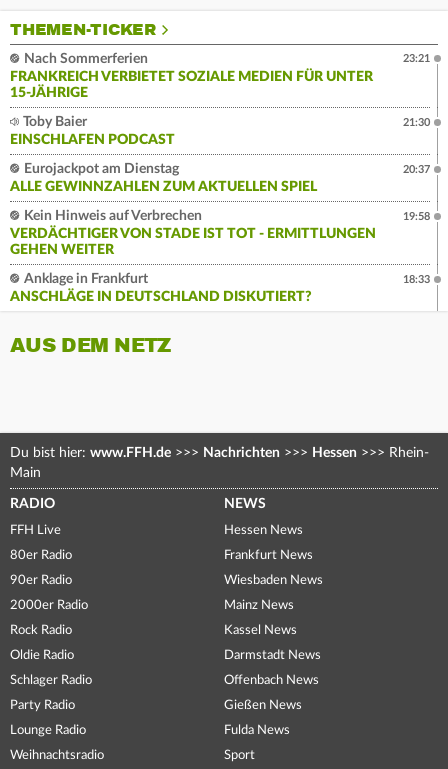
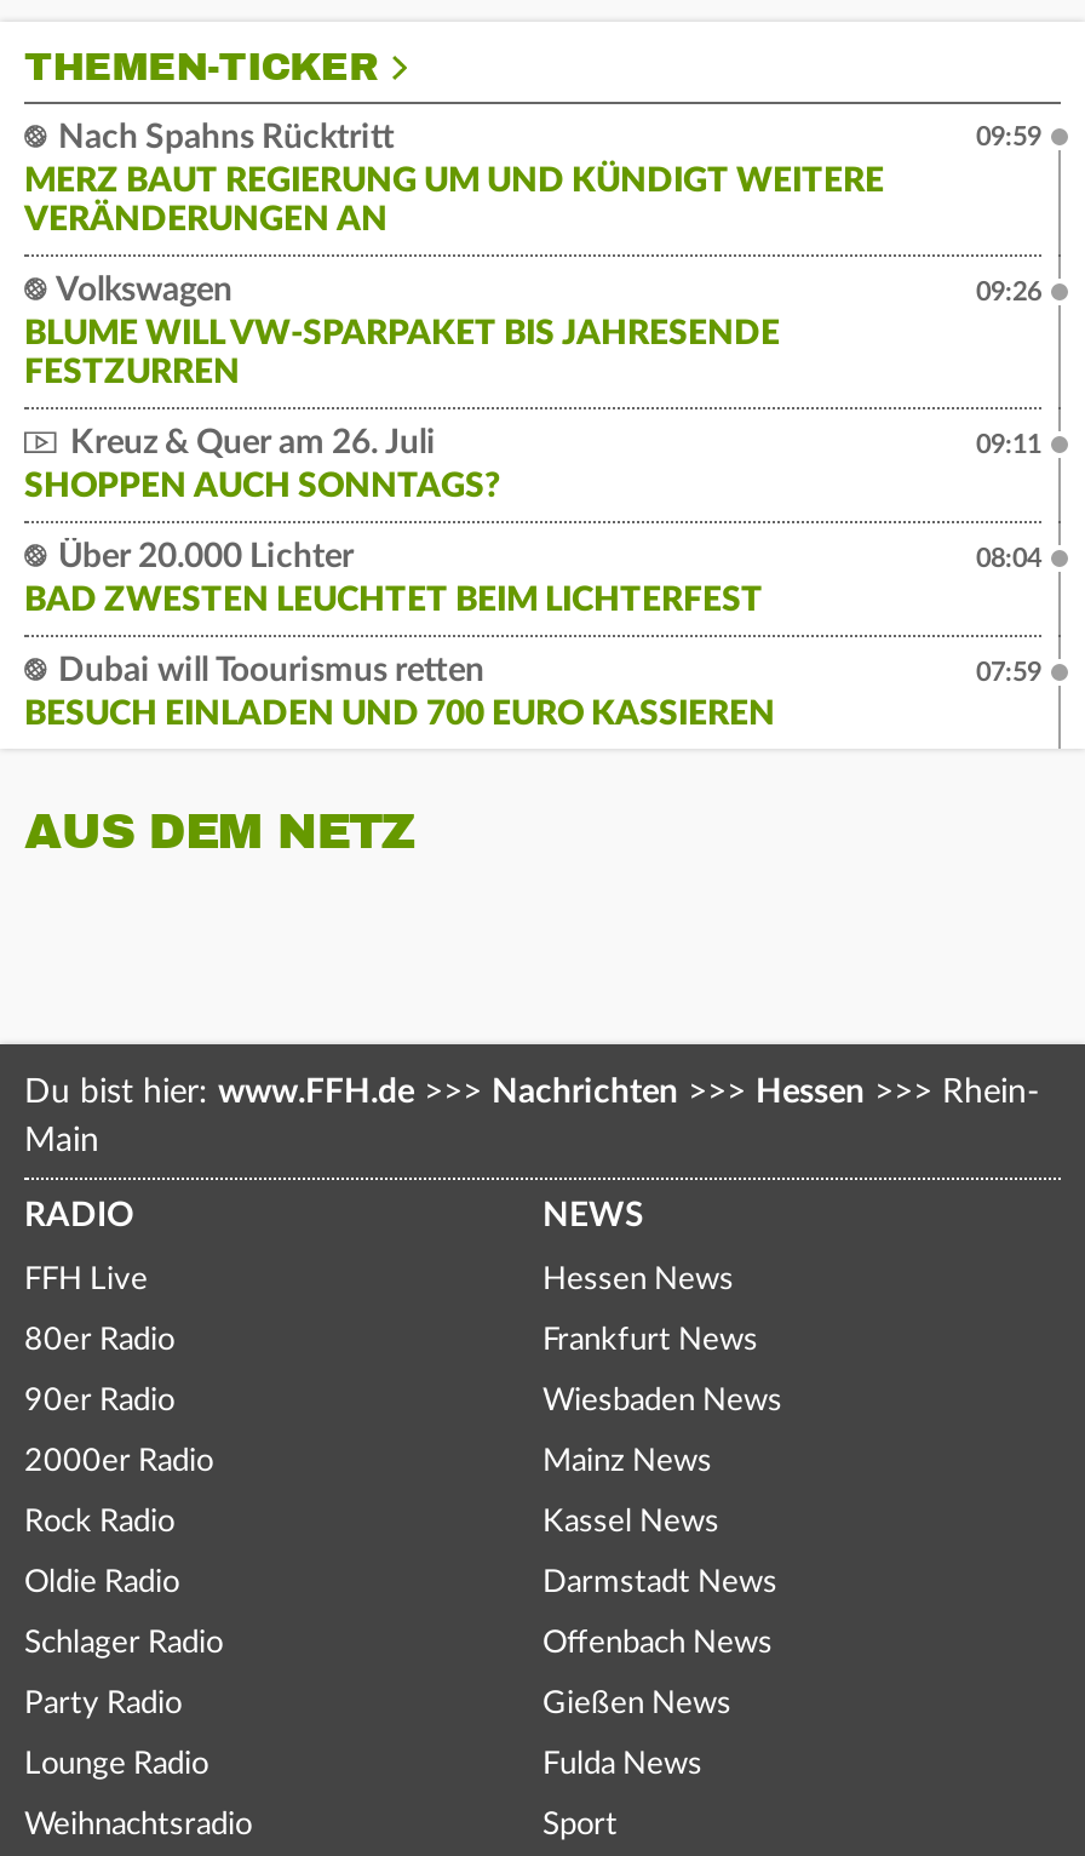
- Nach Sommerferien
- FRANKREICH VERBIETET SOZIALE MEDIEN FÜR UNTER
- 15-JÄHRIGE
+ Nach Spahns Rücktritt
+ MERZ BAUT REGIERUNG UM UND KÜNDIGT WEITERE
+ VERÄNDERUNGEN AN

- 23:21
+ 09:59

- Toby Baier
- EINSCHLAFEN PODCAST
+ Volkswagen
+ BLUME WILL VW-SPARPAKET BIS JAHRESENDE
+ FESTZURREN

- 21:30
+ 09:26

- Eurojackpot am Dienstag
- ALLE GEWINNZAHLEN ZUM AKTUELLEN SPIEL
+ Kreuz & Quer am 26. Juli
+ SHOPPEN AUCH SONNTAGS?

- 20:37
+ 09:11

- Kein Hinweis auf Verbrechen
- VERDÄCHTIGER VON STADE IST TOT - ERMITTLUNGEN
- GEHEN WEITER
+ Über 20.000 Lichter
+ BAD ZWESTEN LEUCHTET BEIM LICHTERFEST

- 19:58
+ 08:04

- Anklage in Frankfurt
- ANSCHLÄGE IN DEUTSCHLAND DISKUTIERT?
+ Dubai will Toourismus retten
+ BESUCH EINLADEN UND 700 EURO KASSIEREN

- 18:33
+ 07:59
